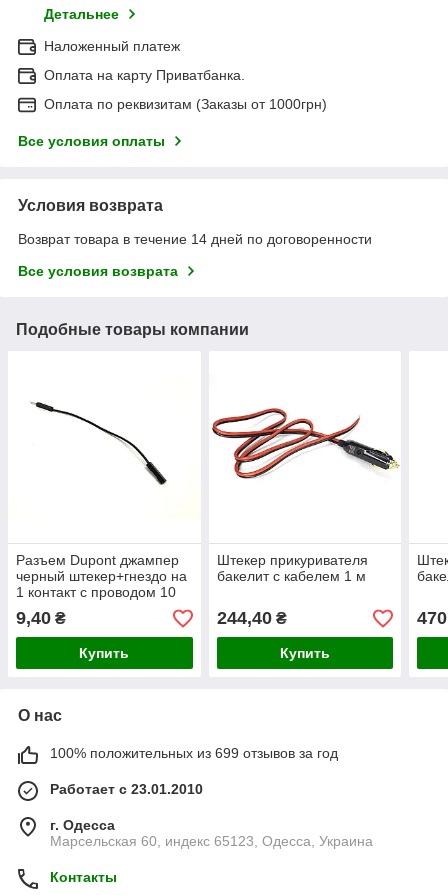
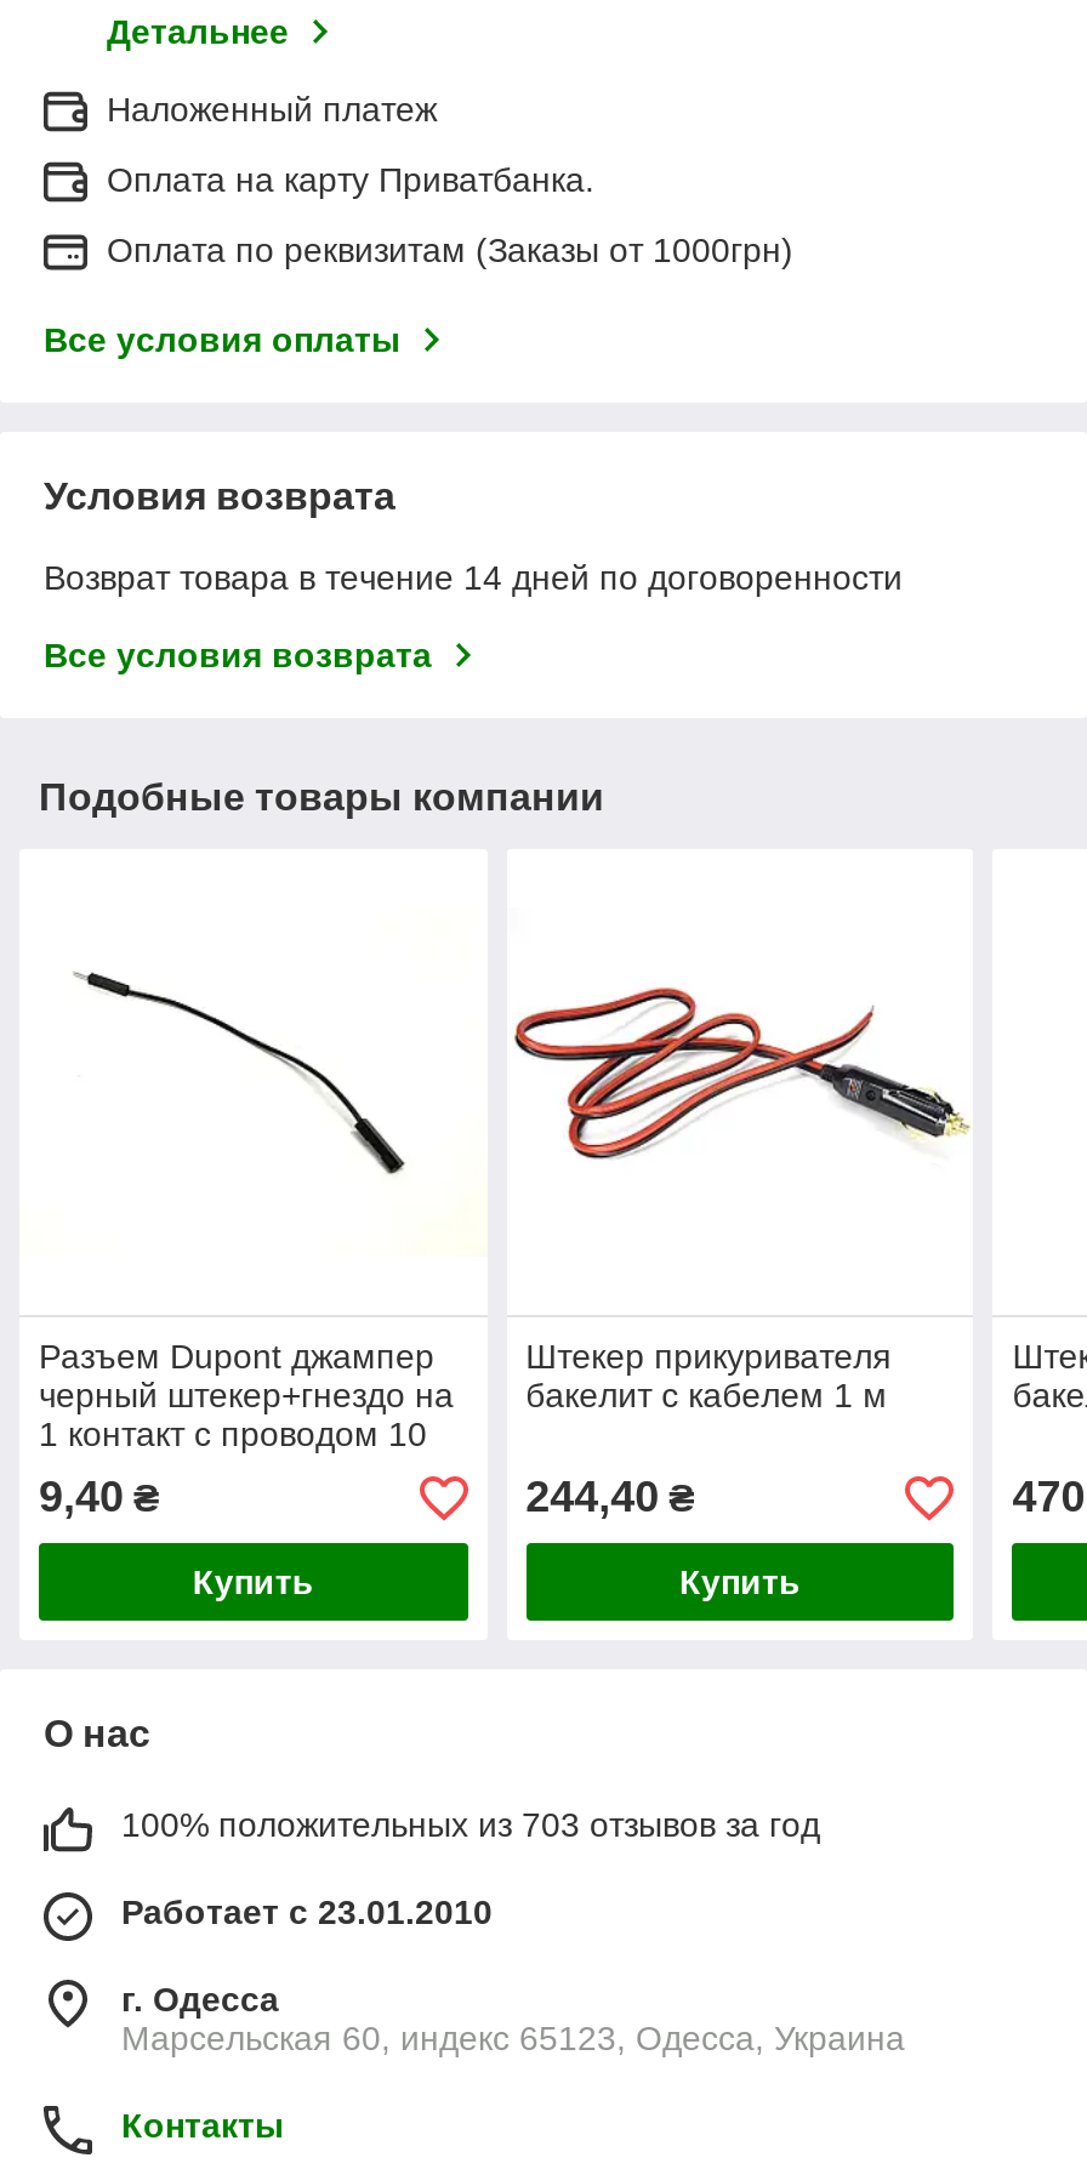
- 100% положительных из 699 отзывов за год
+ 100% положительных из 703 отзывов за год
